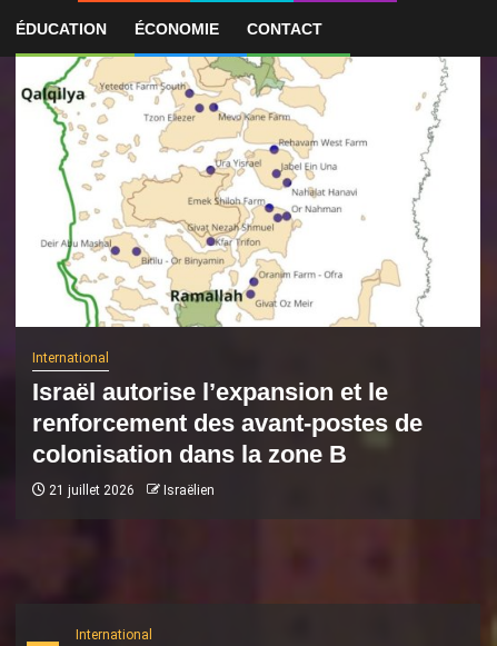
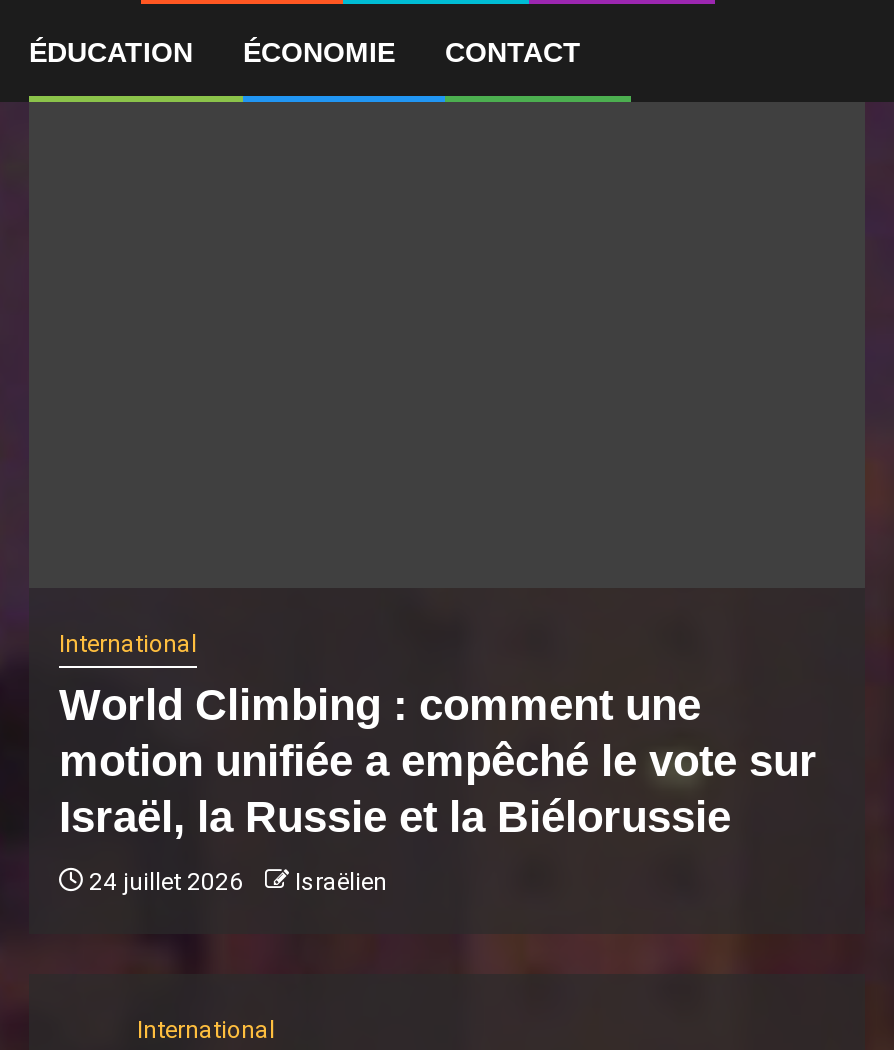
- [image]

- Israël autorise l’expansion et le
- renforcement des avant-postes de
- colonisation dans la zone B
+ World Climbing : comment une
+ motion unifiée a empêché le vote sur
+ Israël, la Russie et la Biélorussie

- 21 juillet 2026 Israëlien
+ 24 juillet 2026 Israëlien
